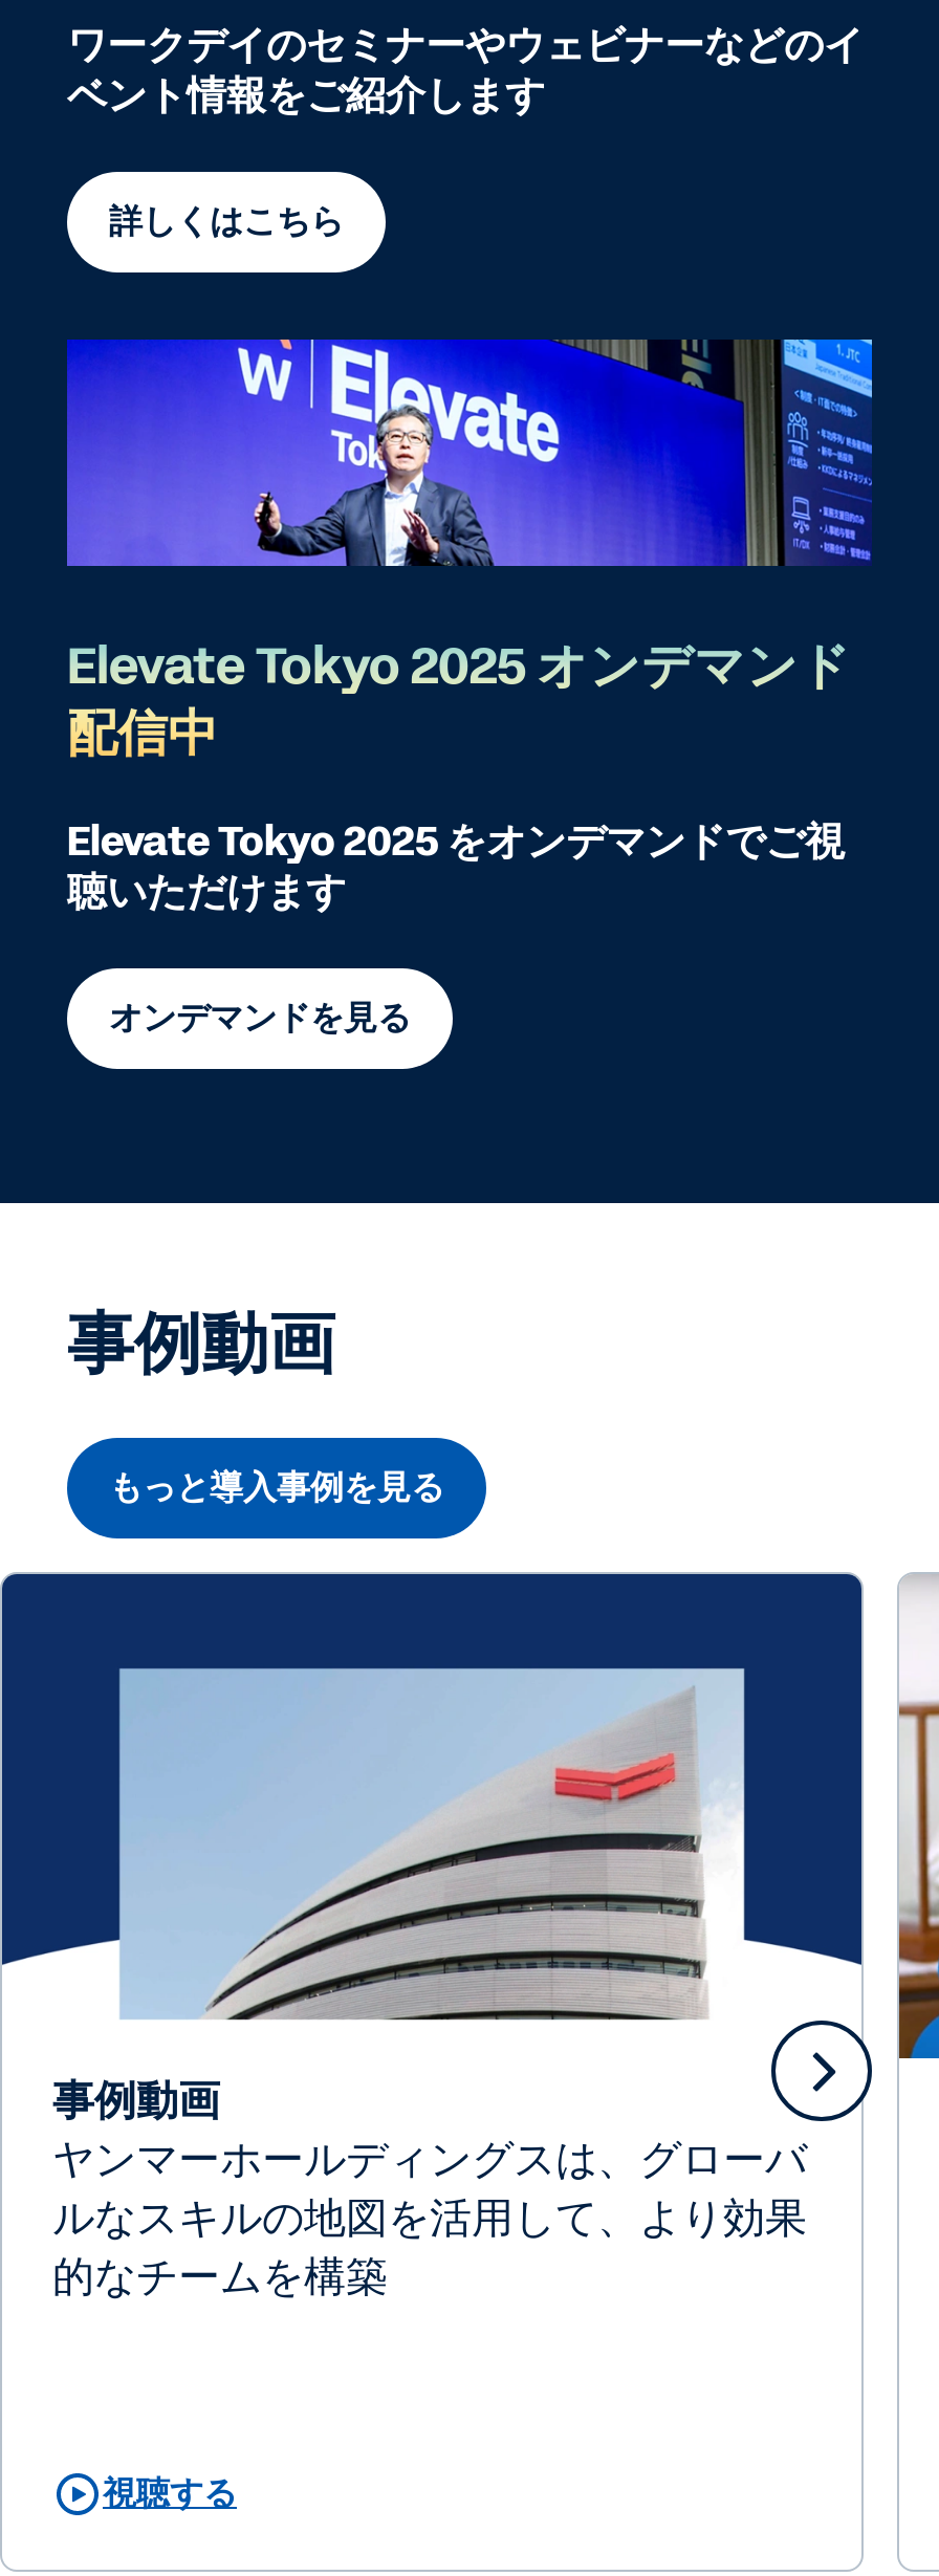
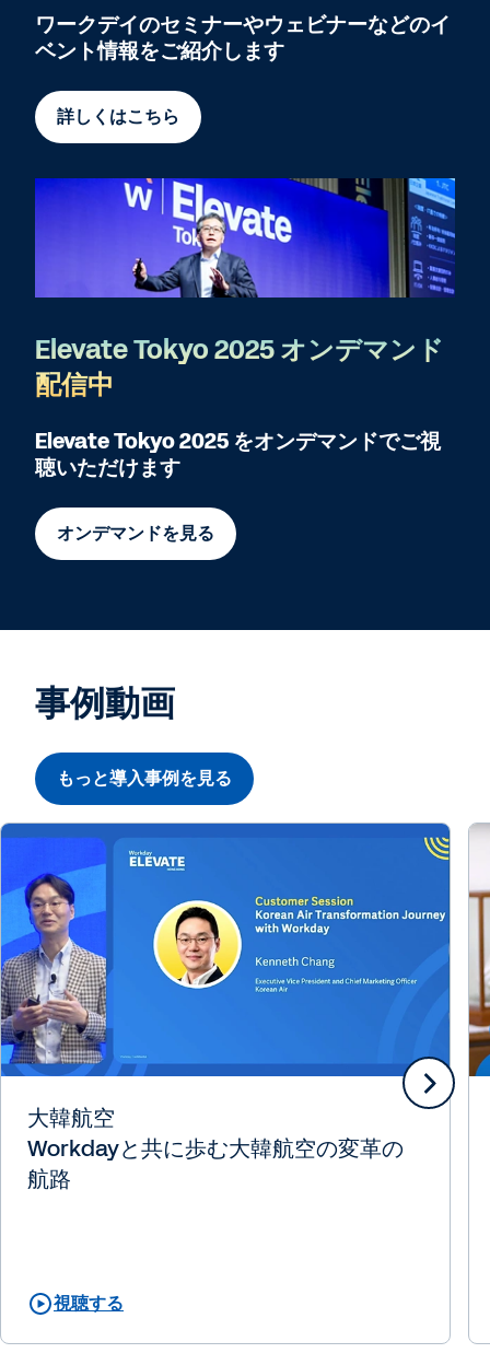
- [image]
- 事例動画
- ヤンマーホールディングスは、グローバ
- ルなスキルの地図を活用して、より効果
- 的なチームを構築
+ [image]
+ 大韓航空
+ Workdayと共に歩む大韓航空の変革の
+ 航路
